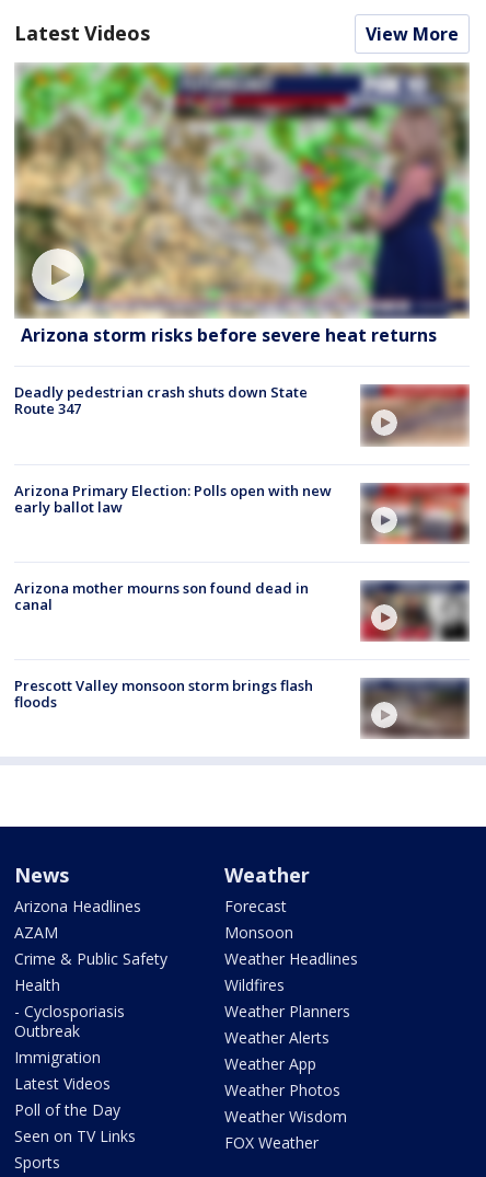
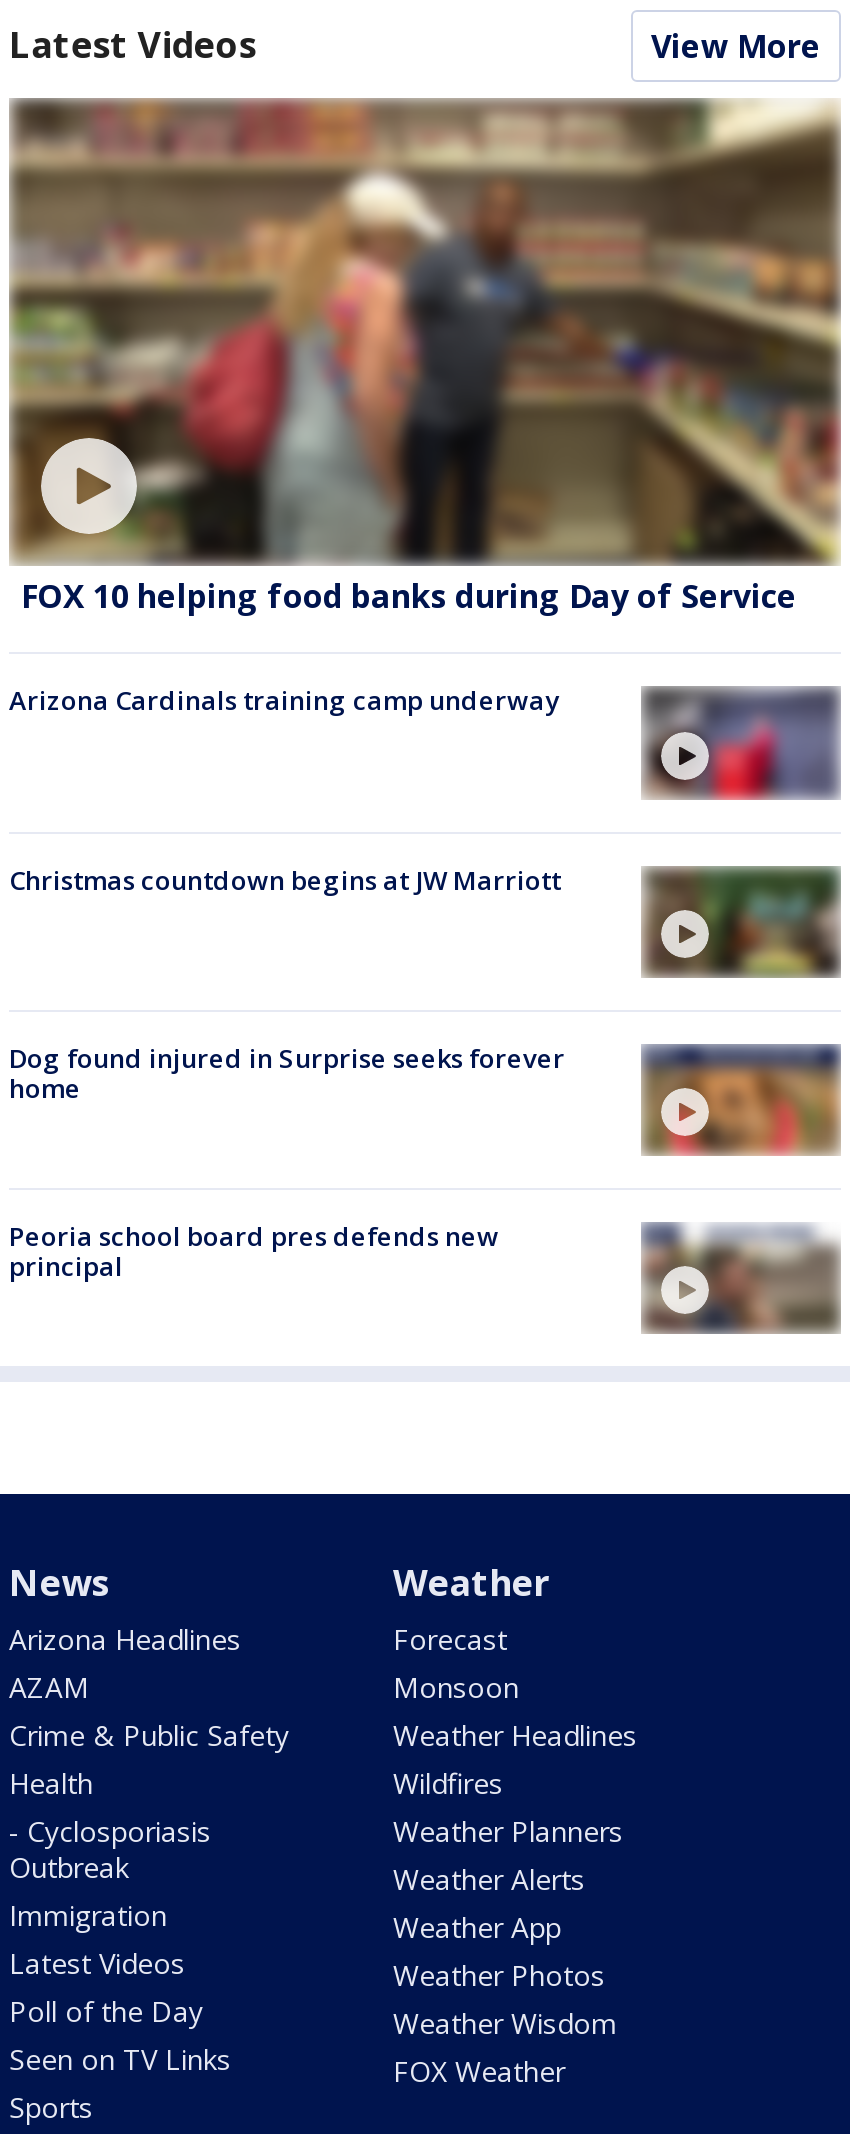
- [image]
- Arizona storm risks before severe heat returns
+ [image]
+ FOX 10 helping food banks during Day of Service

- Deadly pedestrian crash shuts down State
- Route 347
+ Arizona Cardinals training camp underway

- [image]
+ [image]

- Arizona Primary Election: Polls open with new
- early ballot law
+ Christmas countdown begins at JW Marriott

- [image]
+ [image]

- Arizona mother mourns son found dead in
- canal
+ Dog found injured in Surprise seeks forever
+ home

- [image]
+ [image]

- Prescott Valley monsoon storm brings flash
- floods
+ Peoria school board pres defends new
+ principal

- [image]
+ [image]
